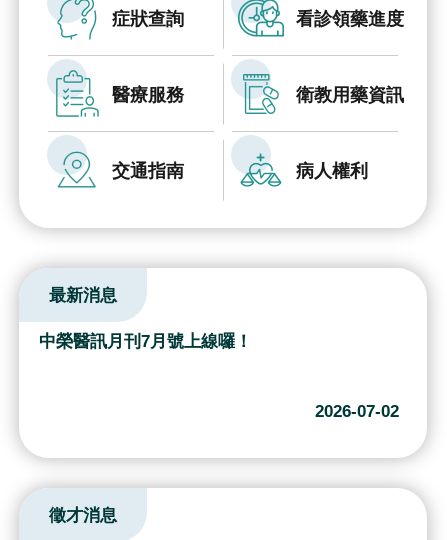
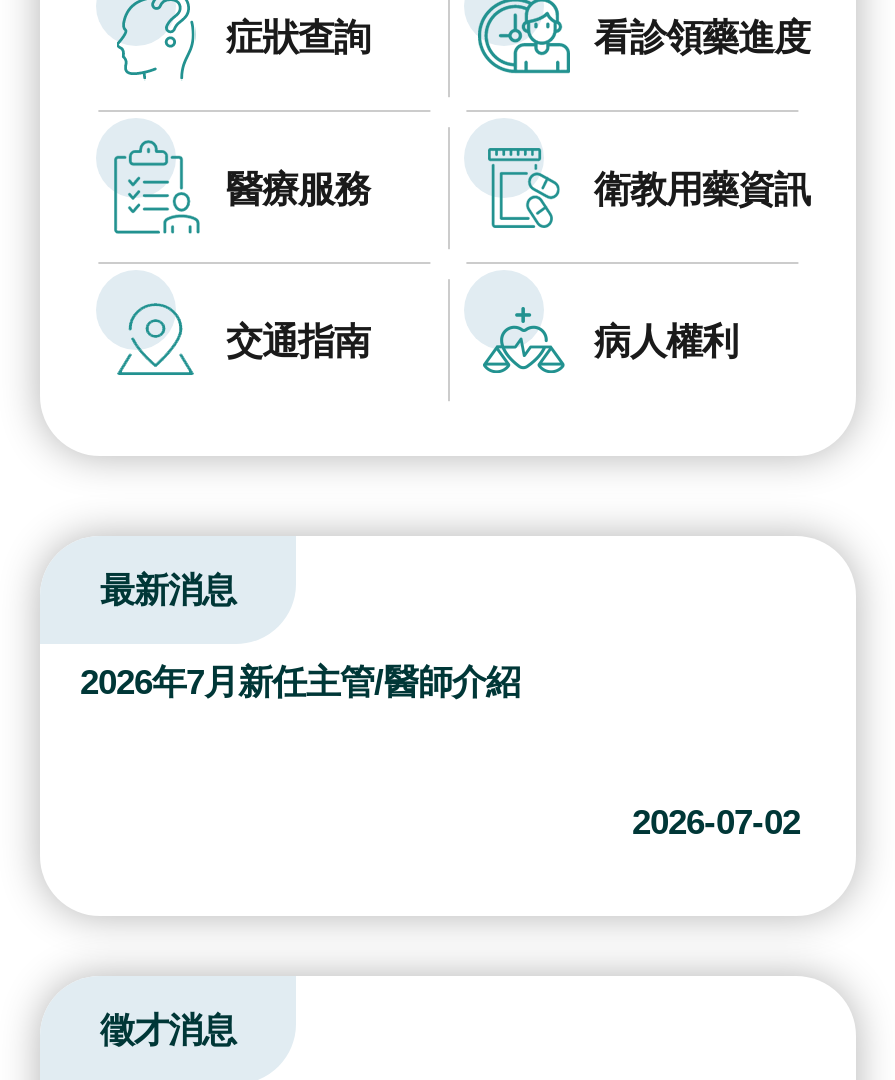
- 中榮醫訊月刊7月號上線囉！
+ 2026年7月新任主管/醫師介紹
